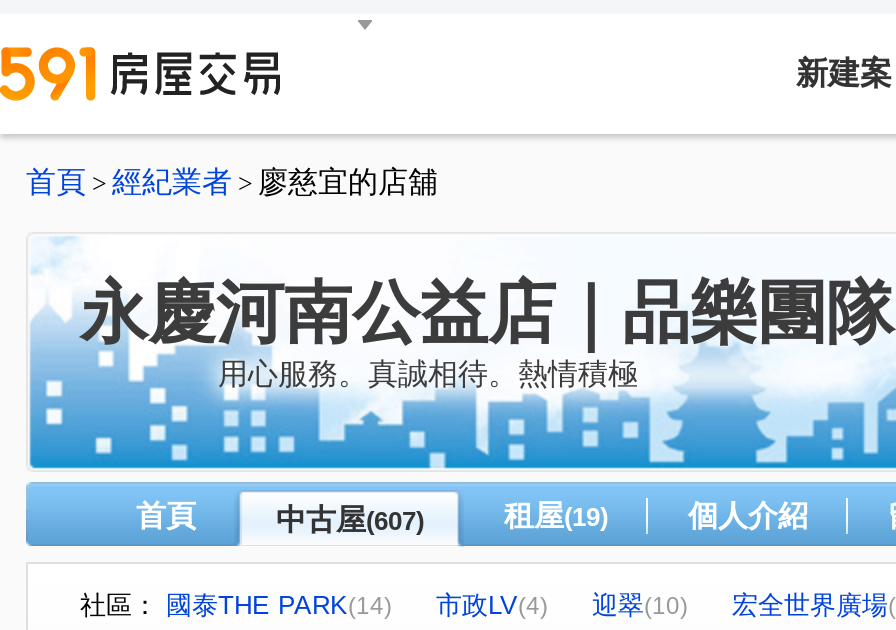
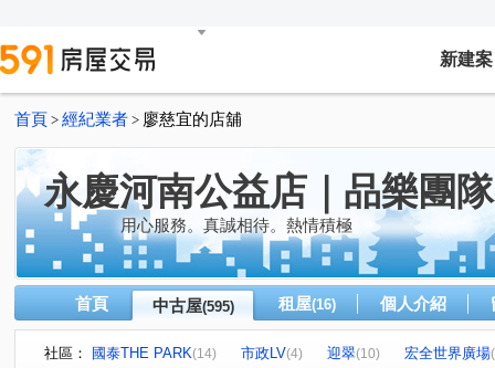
- 中古屋(607)
+ 中古屋(595)

- 租屋(19)
+ 租屋(16)
